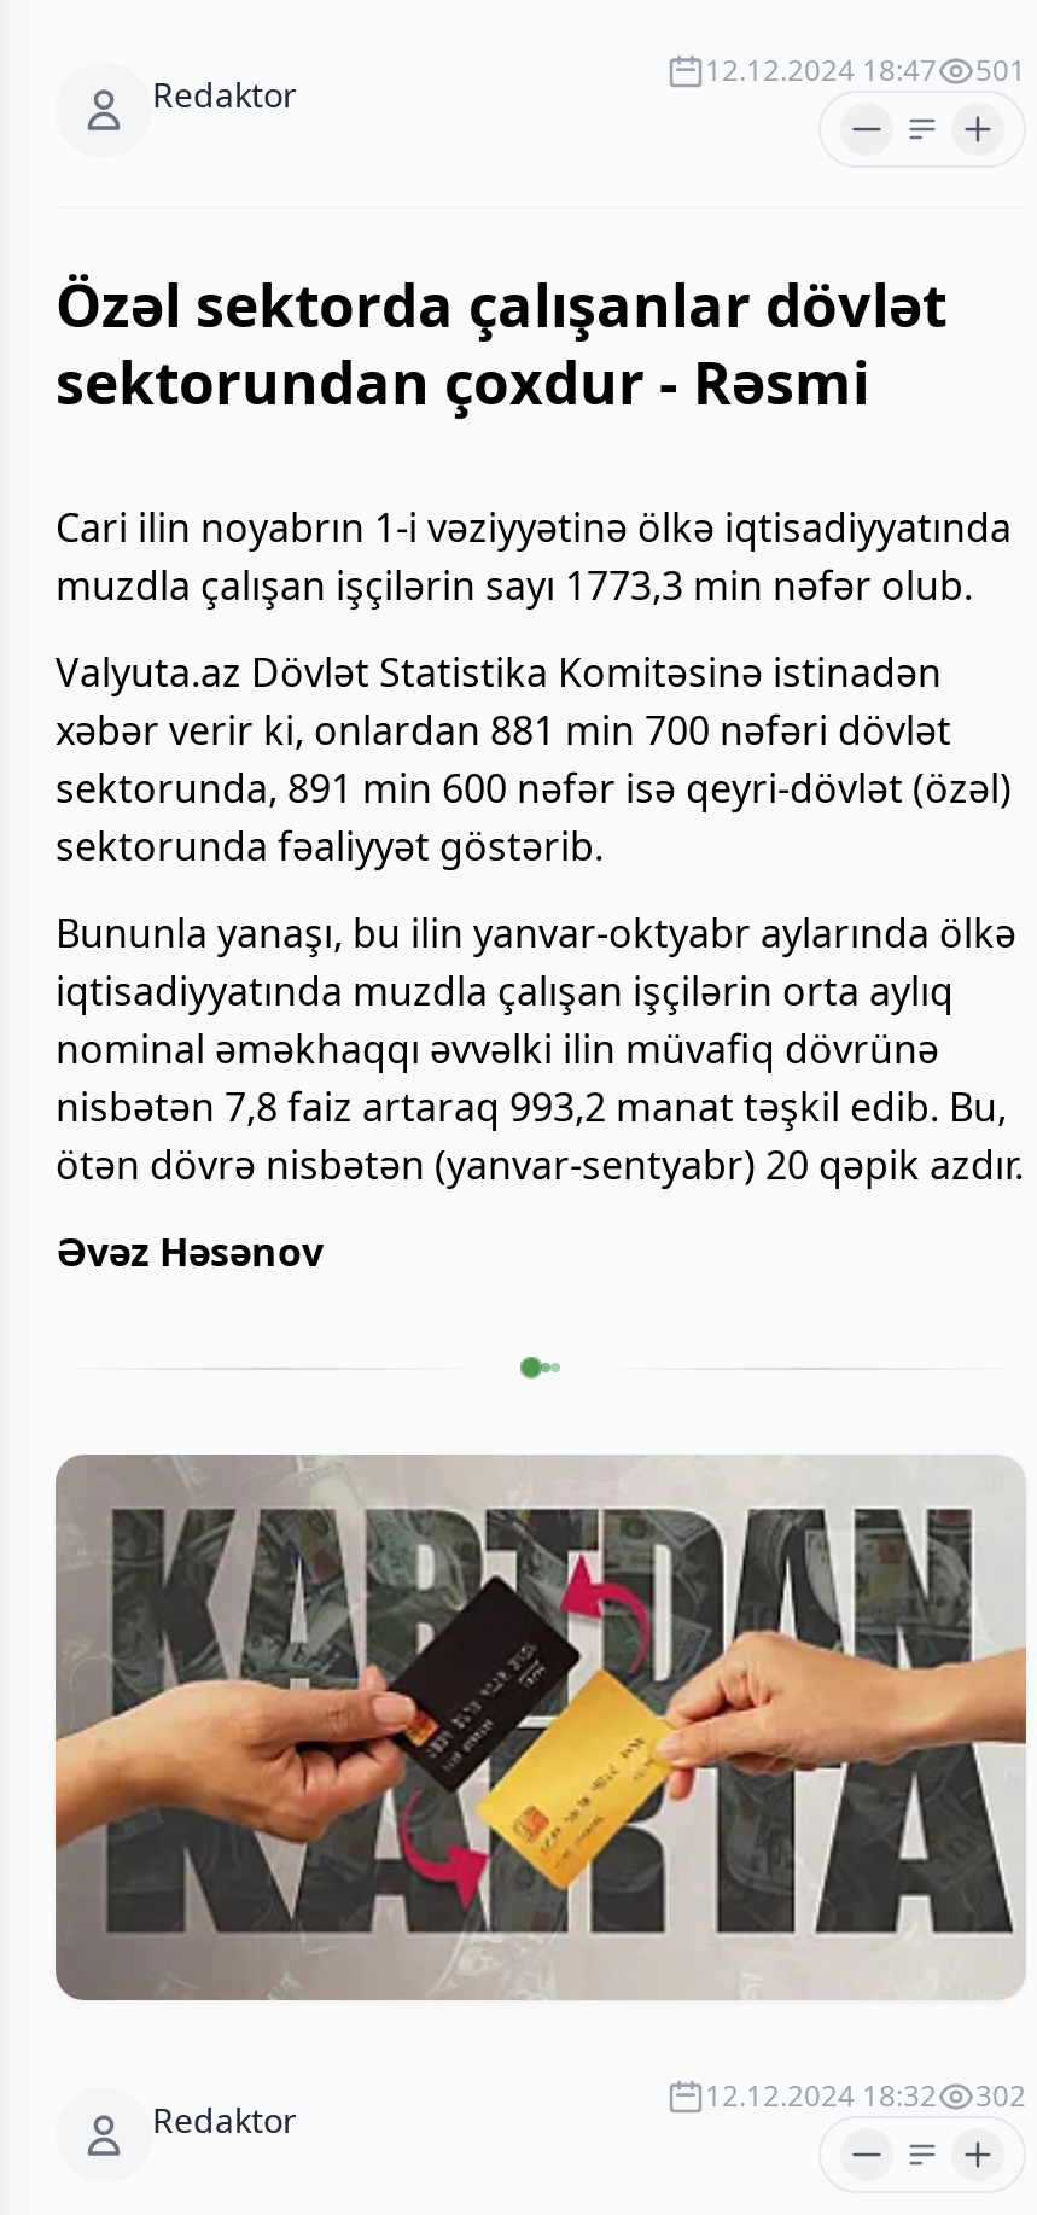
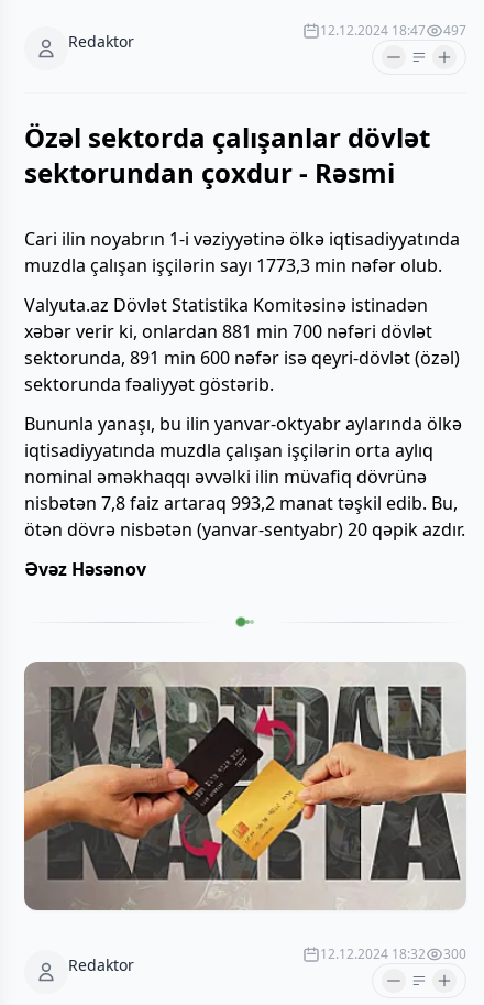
- 12.12.2024 18:47 501
+ 12.12.2024 18:47 497

- 12.12.2024 18:32 302
+ 12.12.2024 18:32 300
